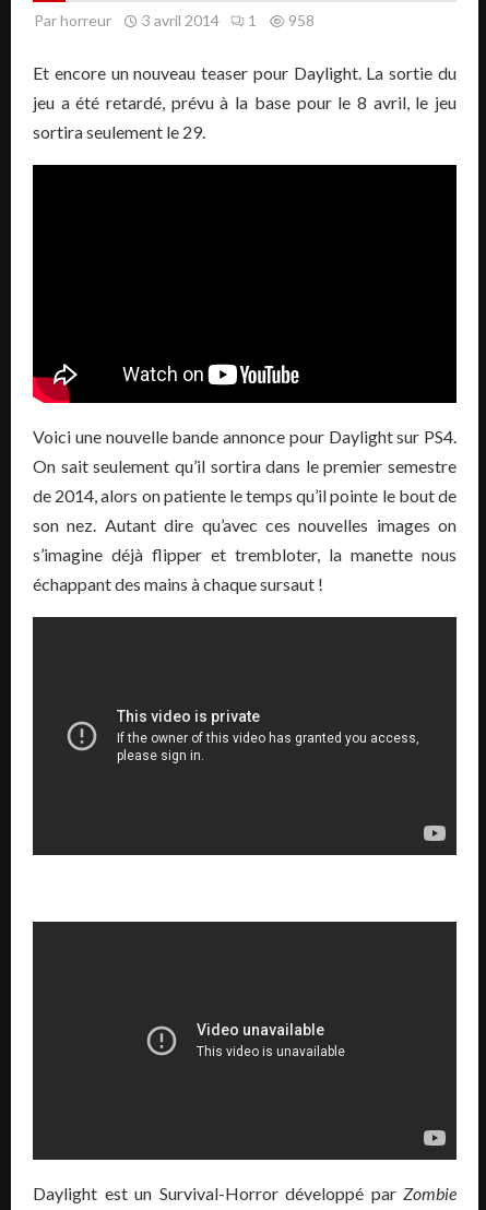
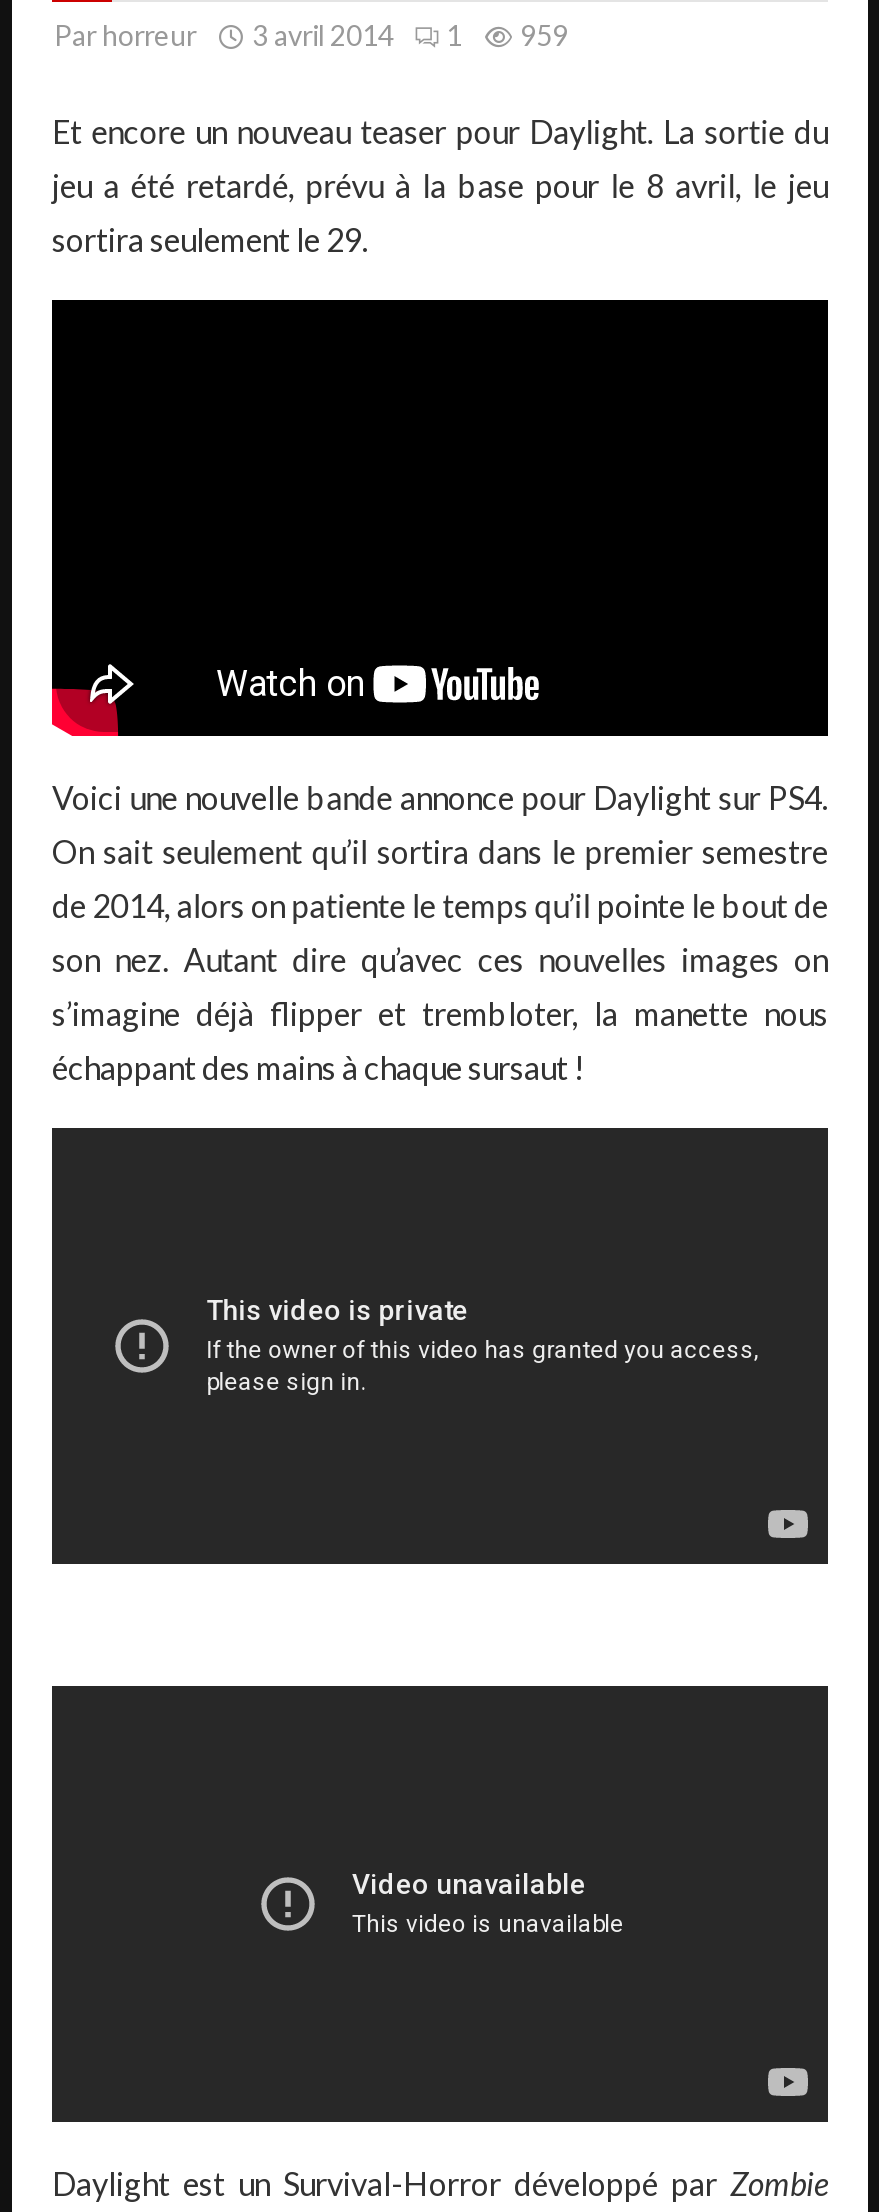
- Par horreur 3 avril 2014 1 958
+ Par horreur 3 avril 2014 1 959
